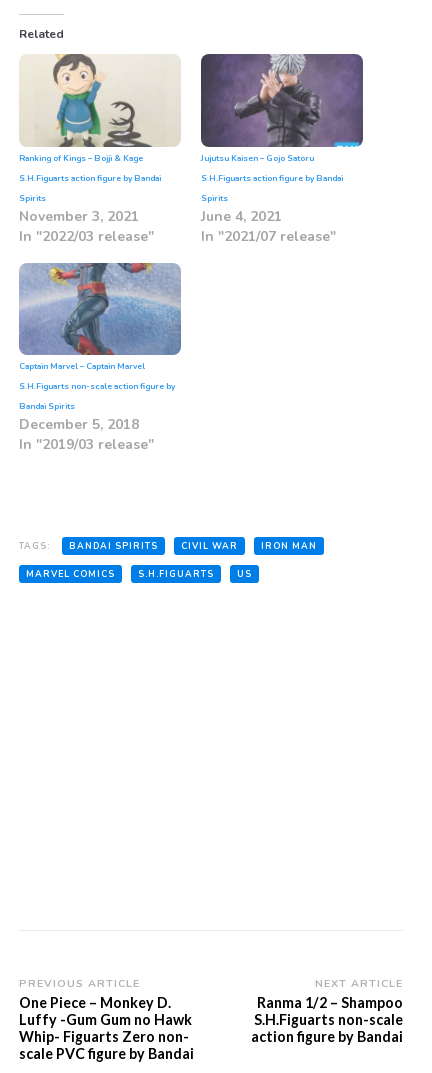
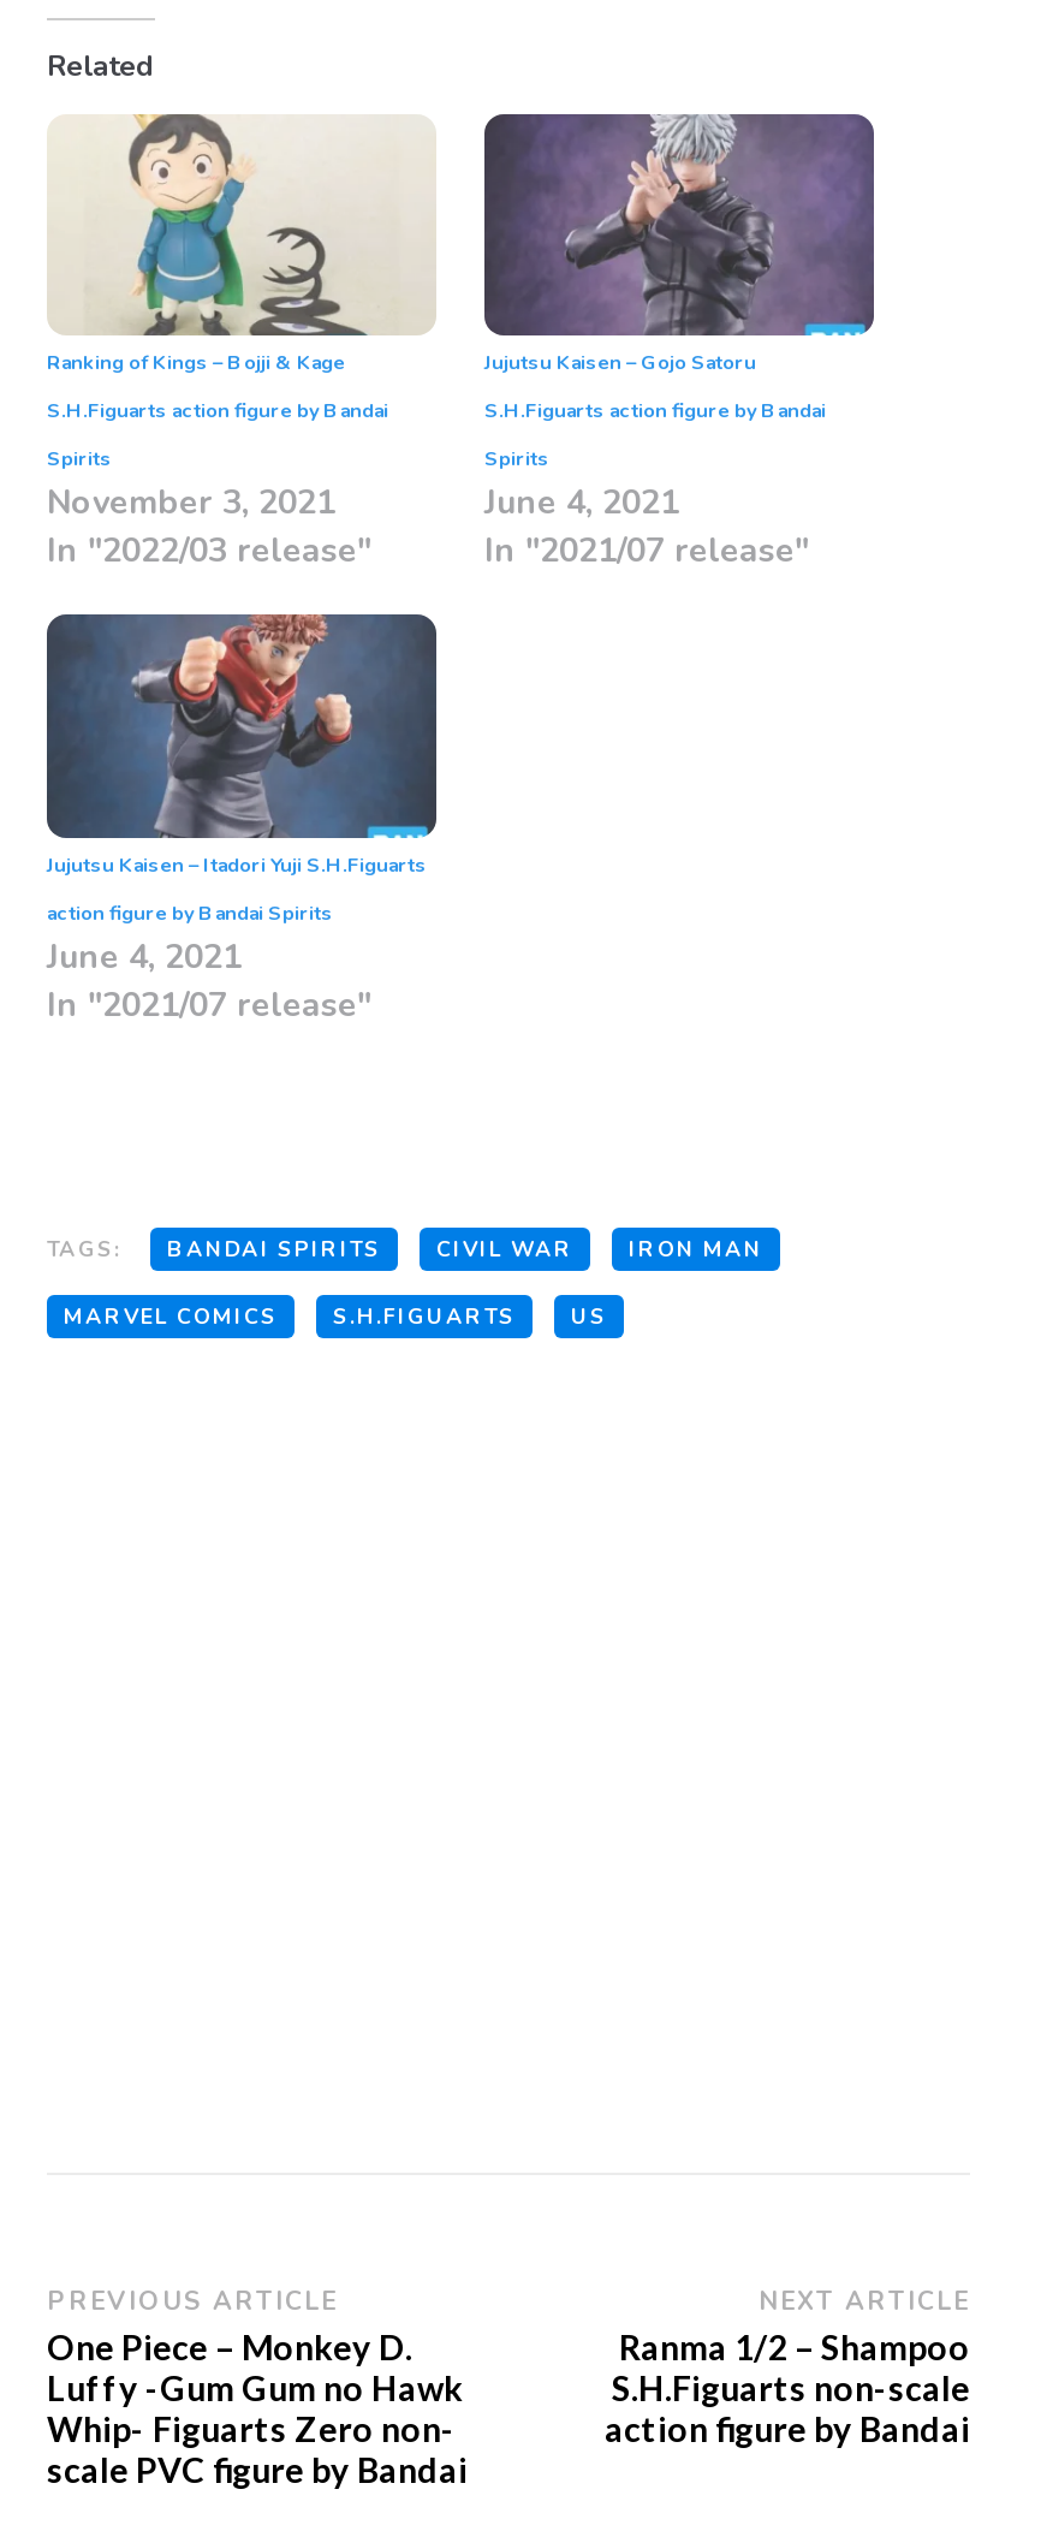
- [image]
- Captain Marvel – Captain Marvel
- S.H.Figuarts non-scale action figure by
- Bandai Spirits
- December 5, 2018
- In "2019/03 release"
+ [image]
+ Jujutsu Kaisen – Itadori Yuji S.H.Figuarts
+ action figure by Bandai Spirits
+ June 4, 2021
+ In "2021/07 release"
